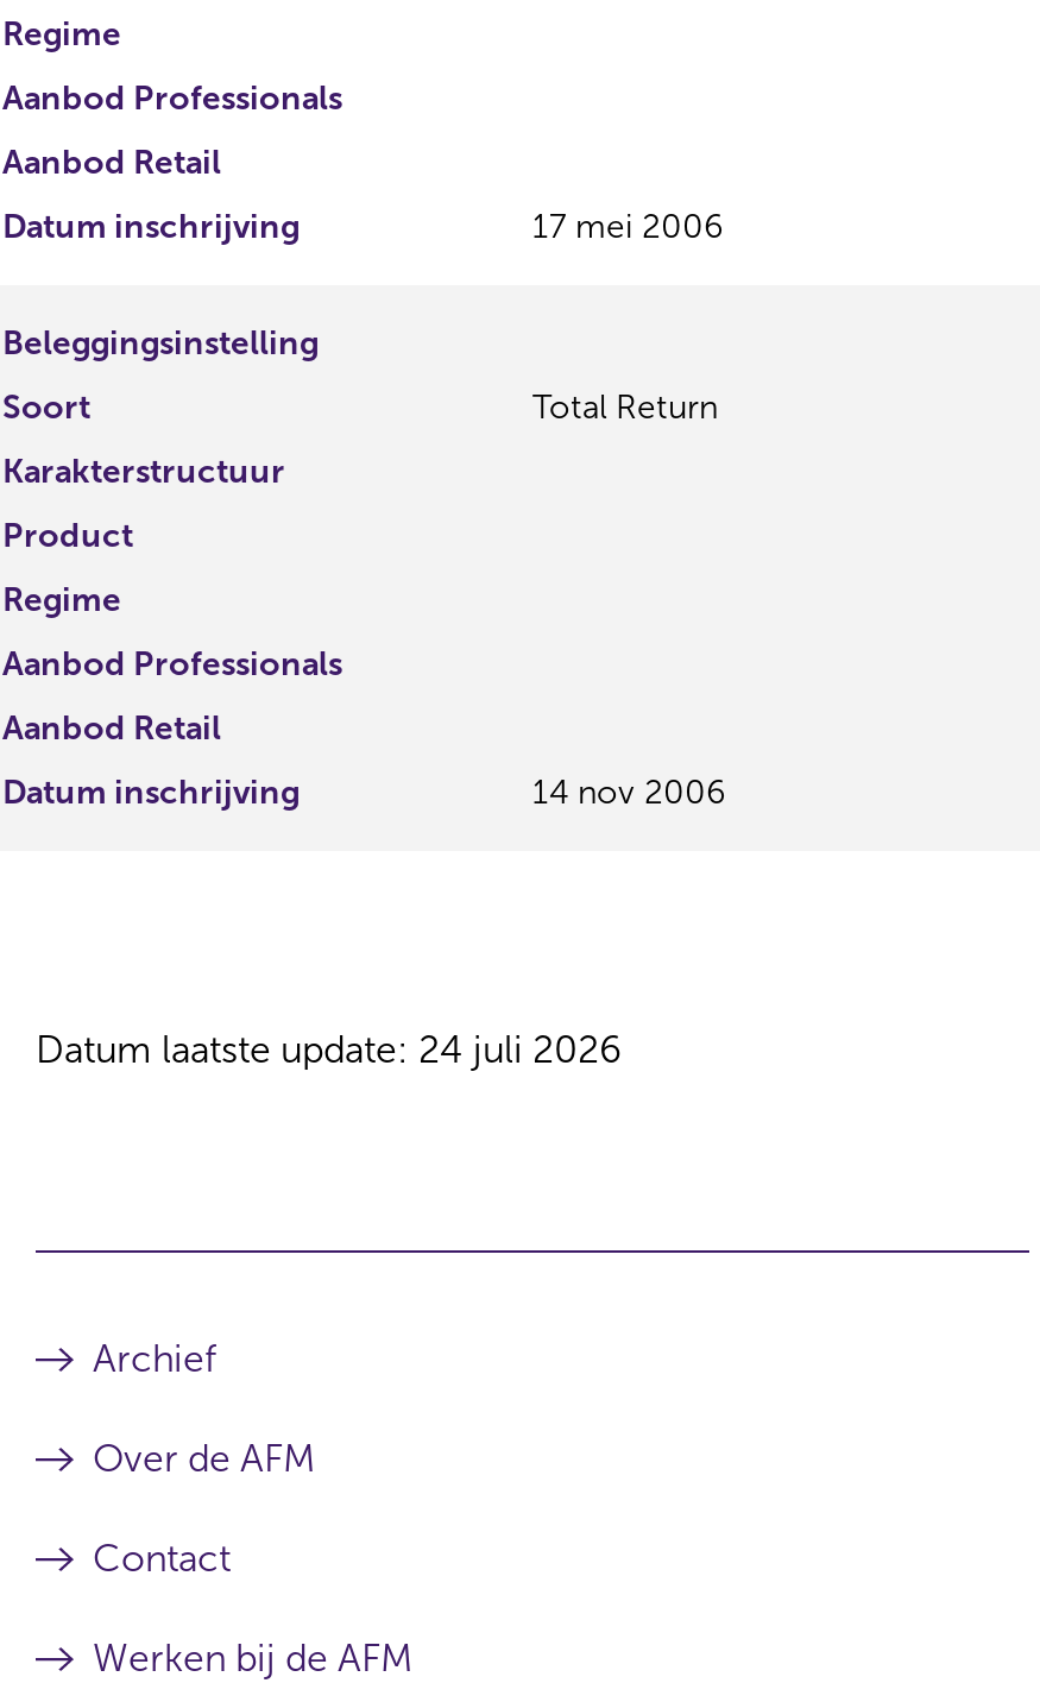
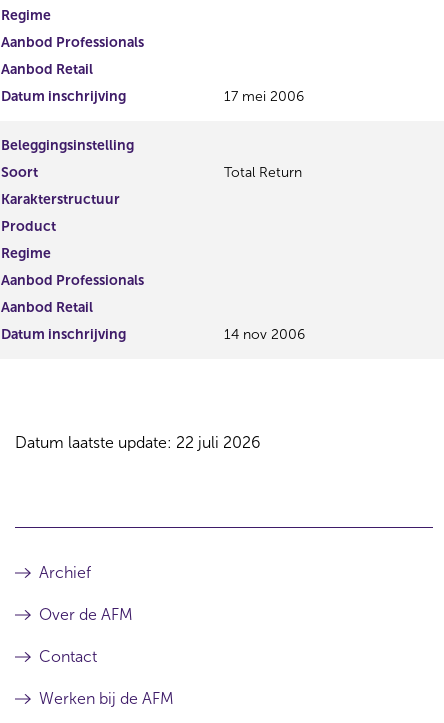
- Datum laatste update: 24 juli 2026
+ Datum laatste update: 22 juli 2026
